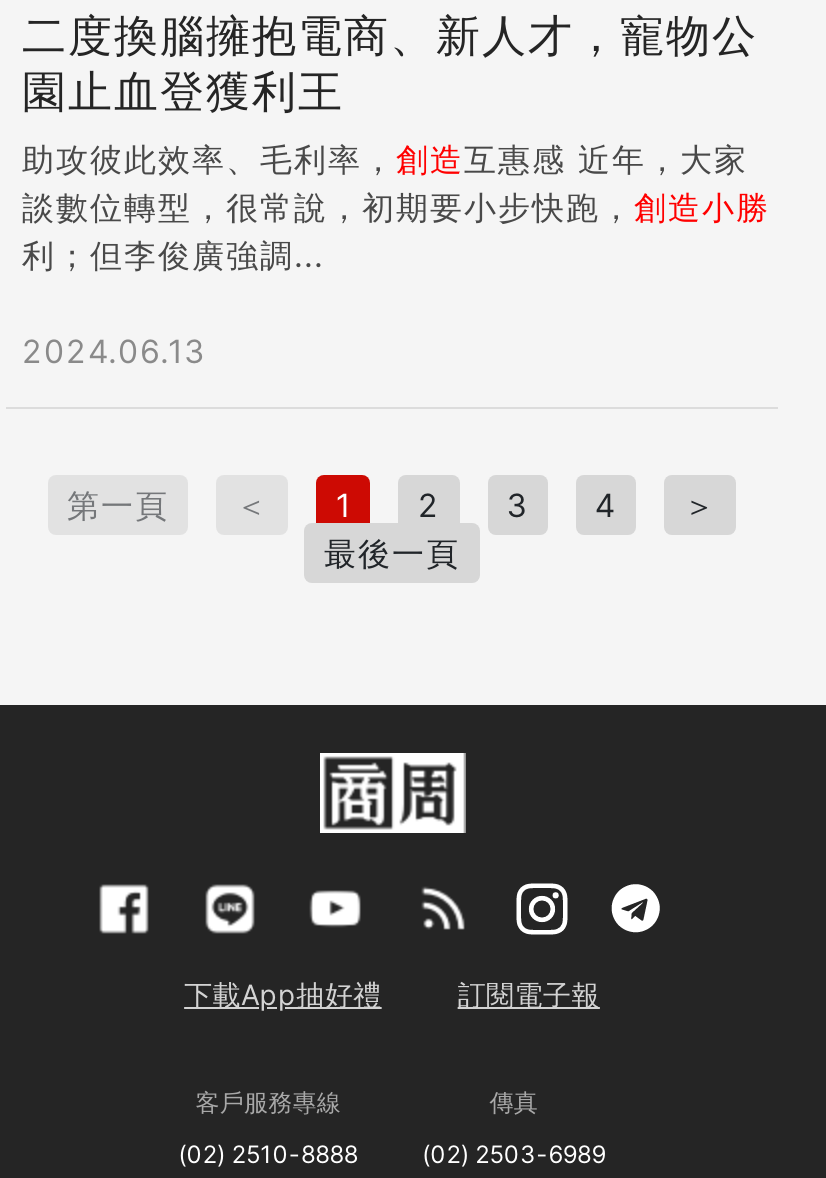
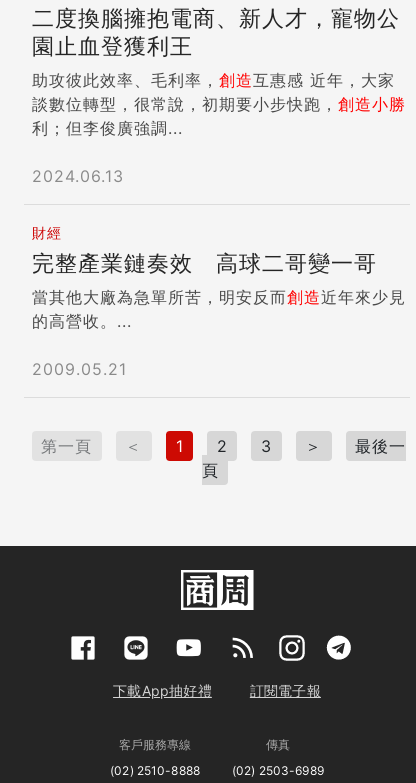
+ 財經
+ 完整產業鏈奏效 高球二哥變一哥
+ 當其他大廠為急單所苦，明安反而創造近年來少見
+ 的高營收。...
+ 2009.05.21

- 4
